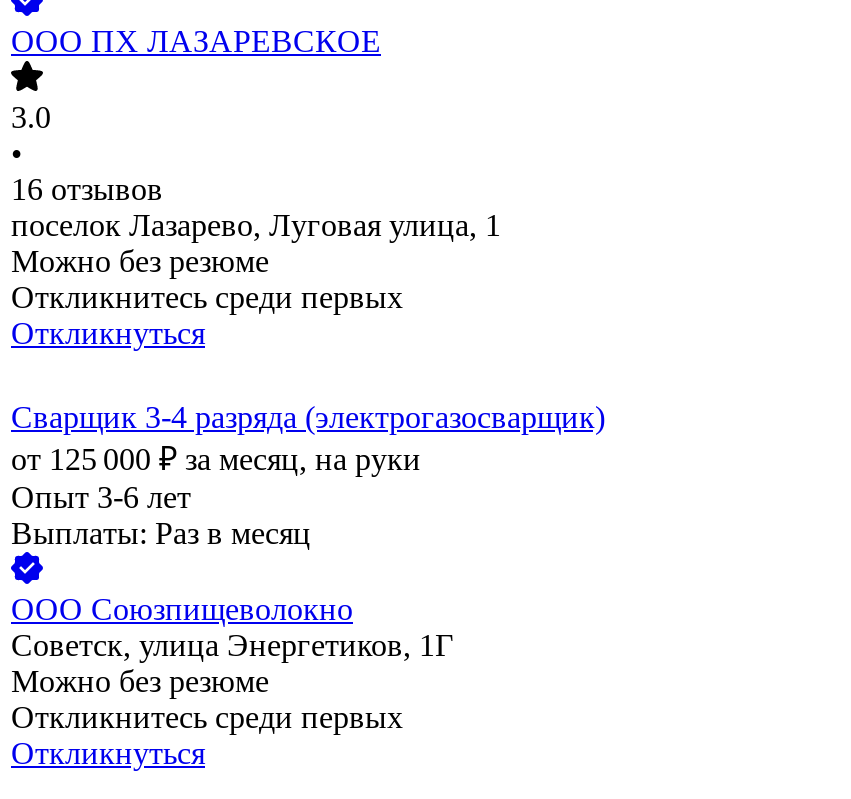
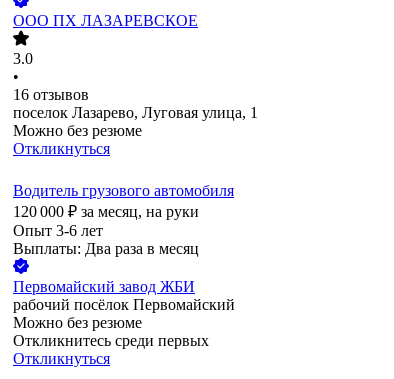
- Откликнитесь среди первых

- Сварщик 3-4 разряда (электрогазосварщик)
- от 125 000 ₽ за месяц, на руки
+ Водитель грузового автомобиля
+ 120 000 ₽ за месяц, на руки

- Выплаты: Раз в месяц
+ Выплаты: Два раза в месяц

- ООО Союзпищеволокно
- Советск, улица Энергетиков, 1Г
+ Первомайский завод ЖБИ
+ рабочий посёлок Первомайский
